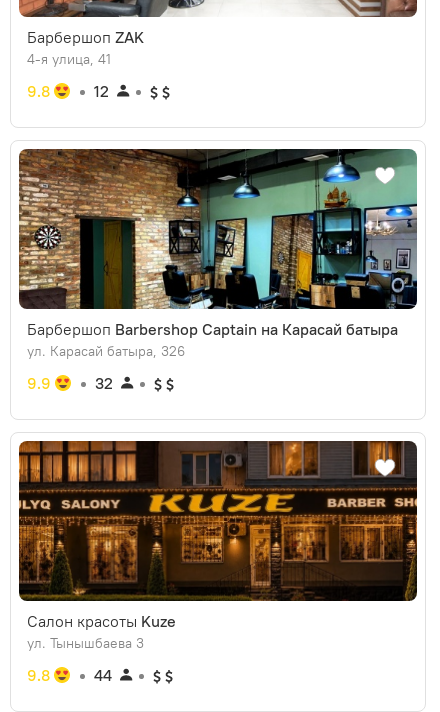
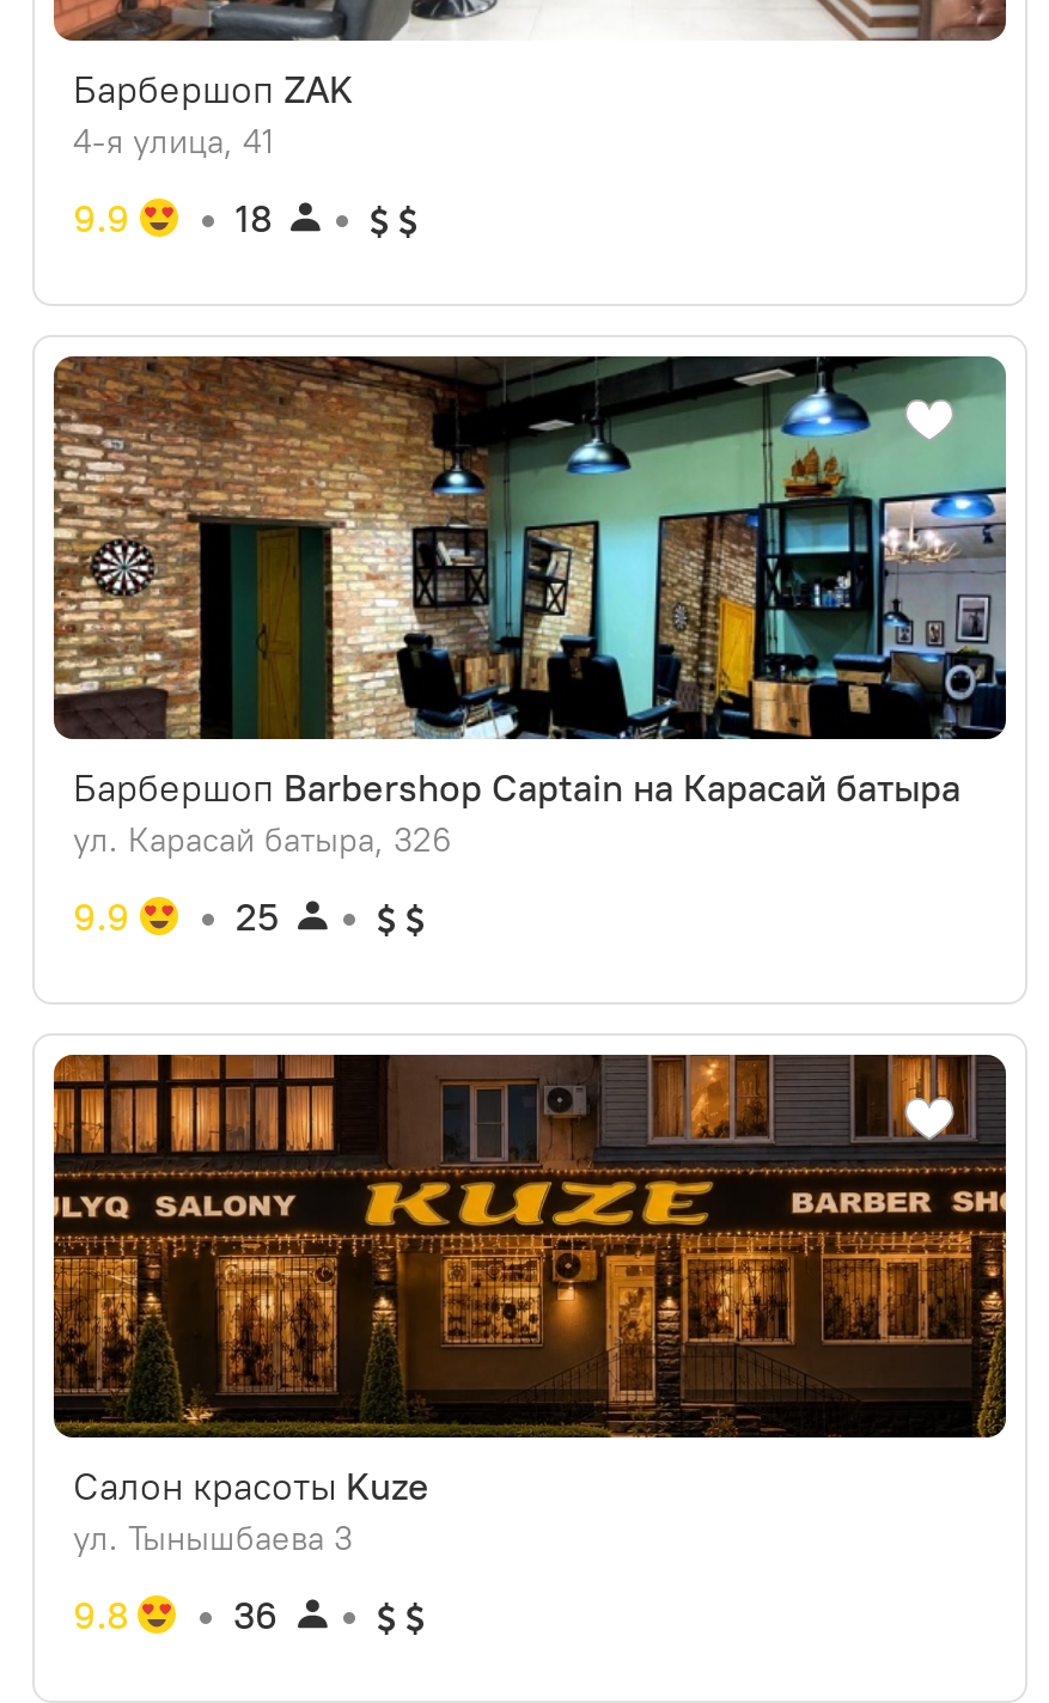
- 9.8
+ 9.9

- 12
+ 18

- 32
+ 25

- 44
+ 36
